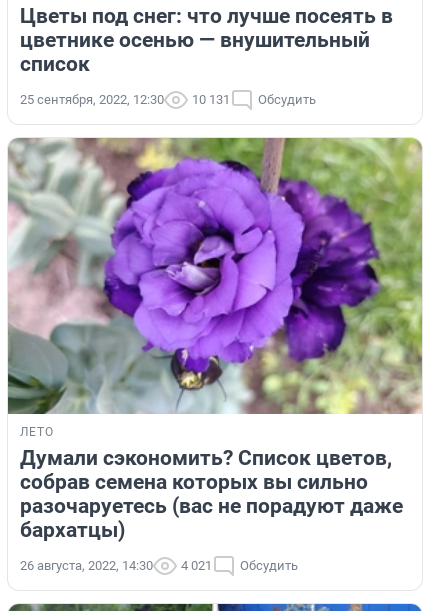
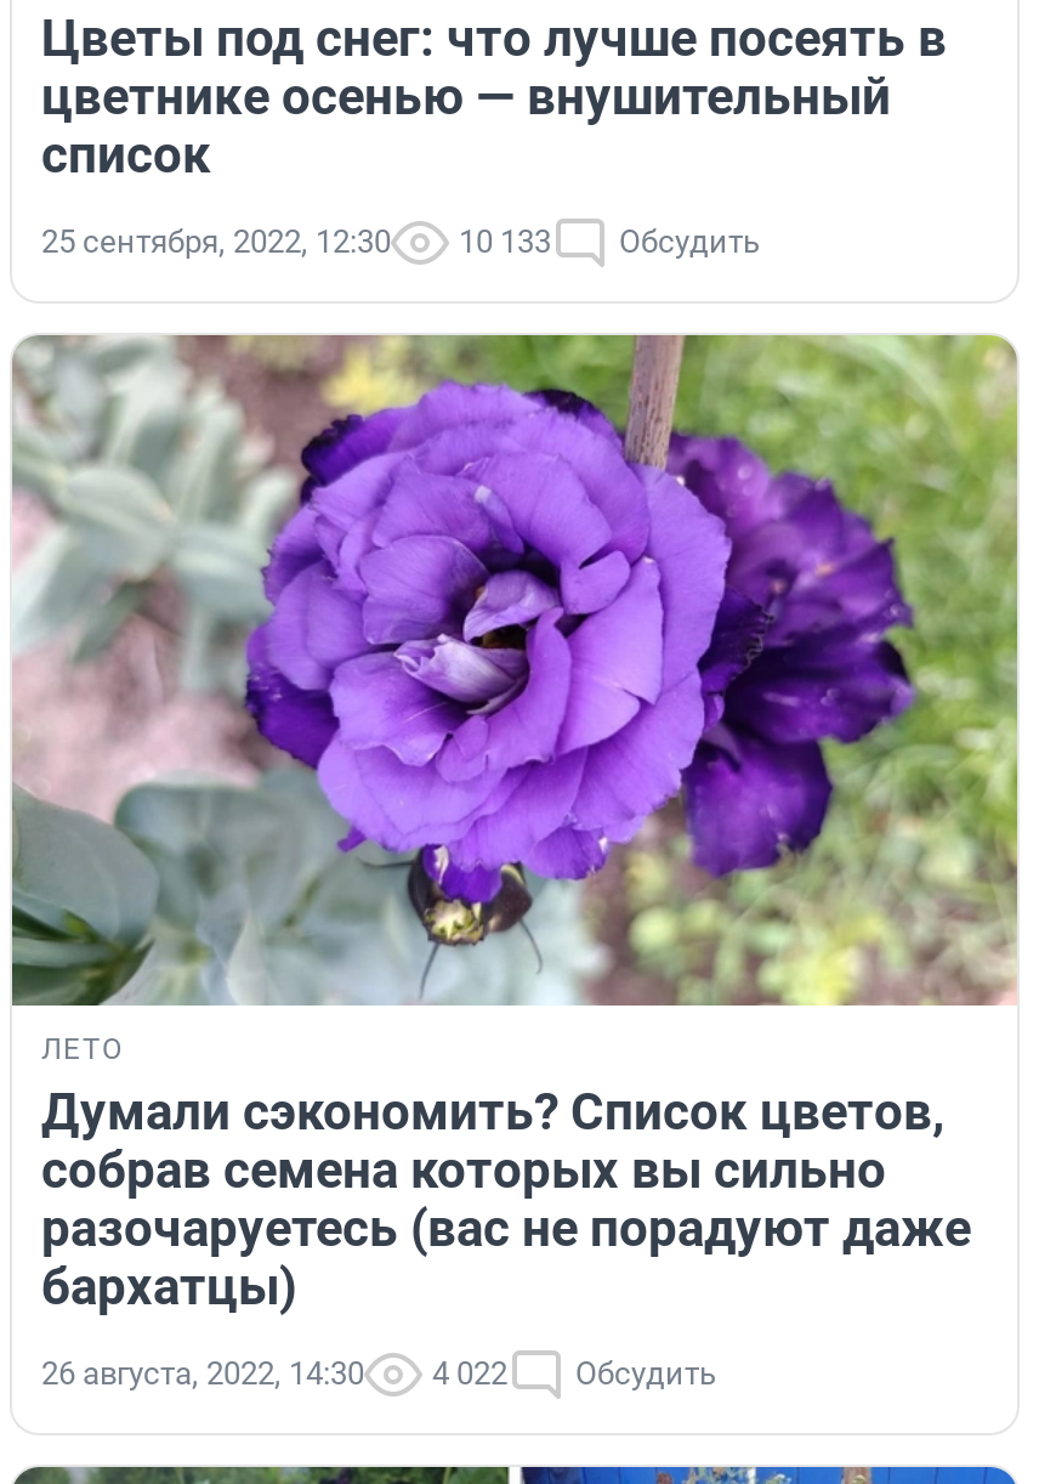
- 25 сентября, 2022, 12:30 10 131 Обсудить
+ 25 сентября, 2022, 12:30 10 133 Обсудить

- 26 августа, 2022, 14:30 4 021 Обсудить
+ 26 августа, 2022, 14:30 4 022 Обсудить
